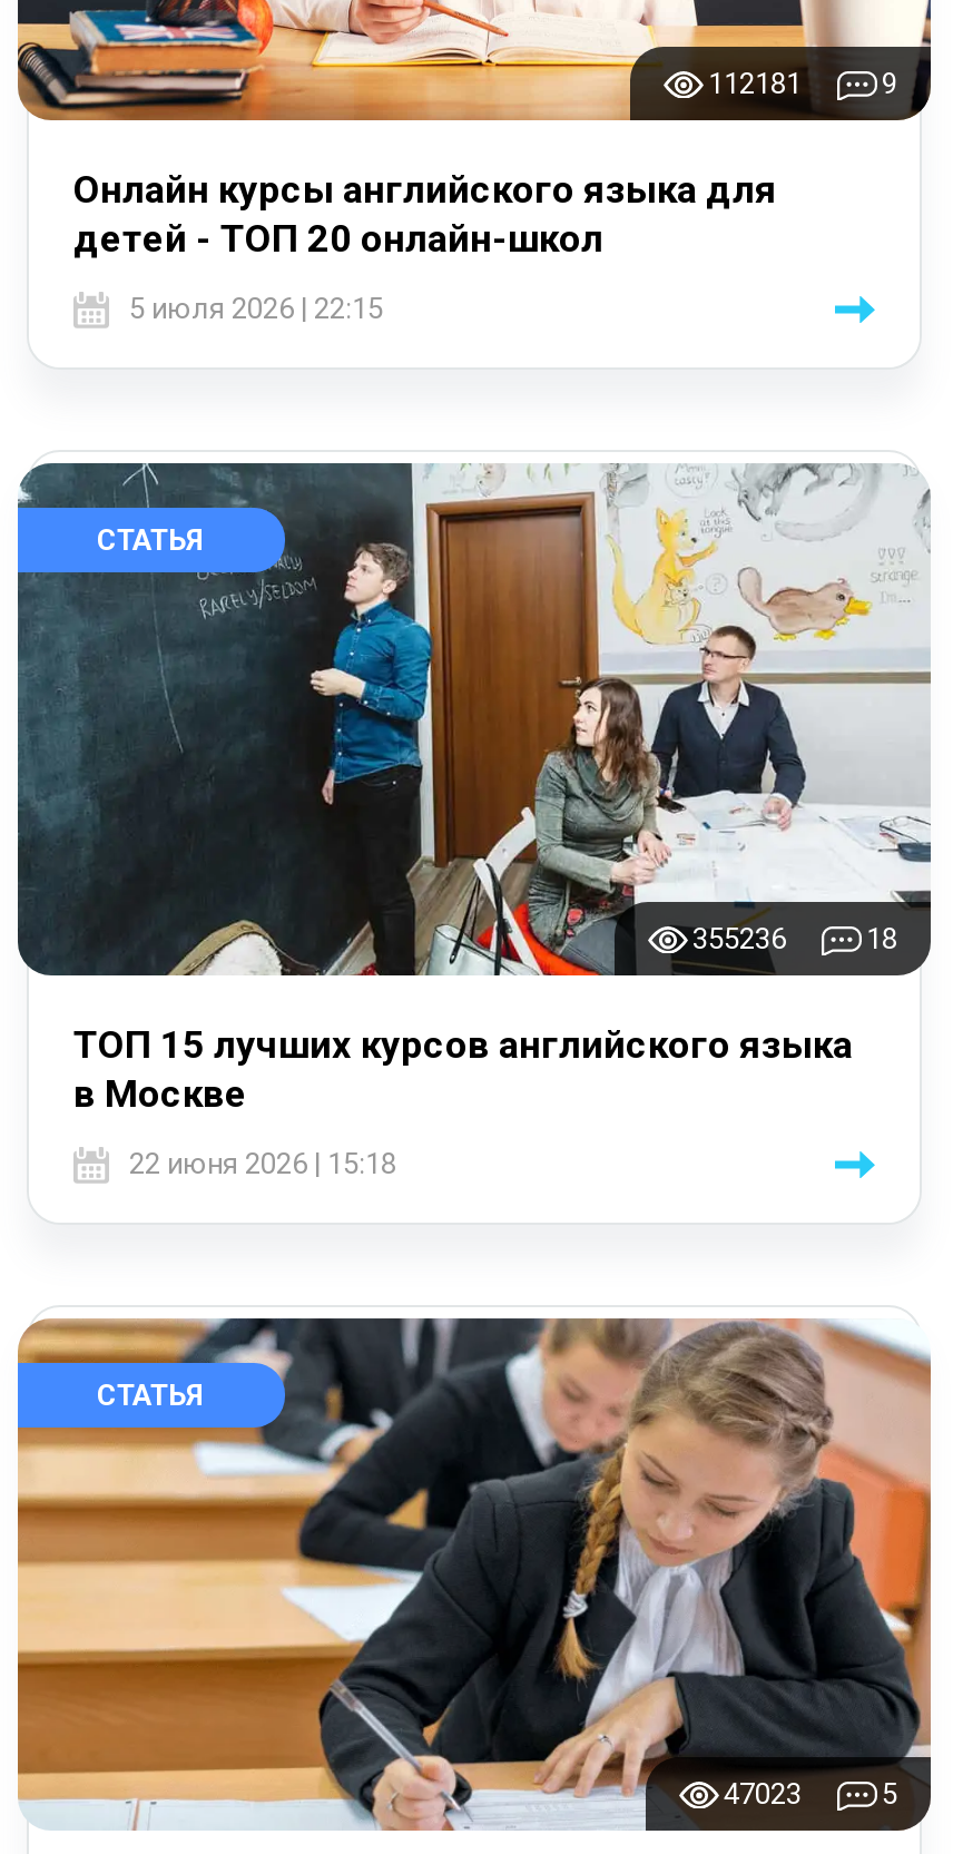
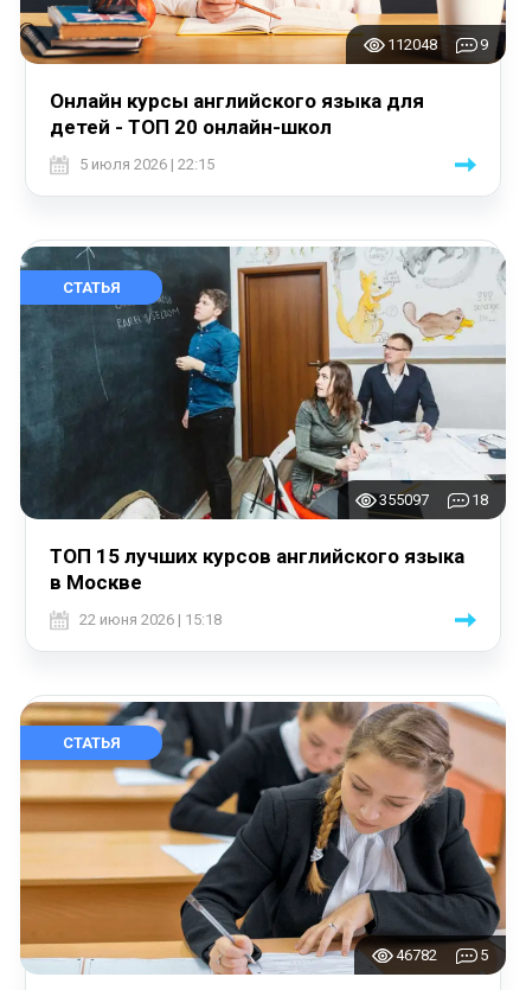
- 112181
+ 112048

- 355236
+ 355097

- 47023
+ 46782
